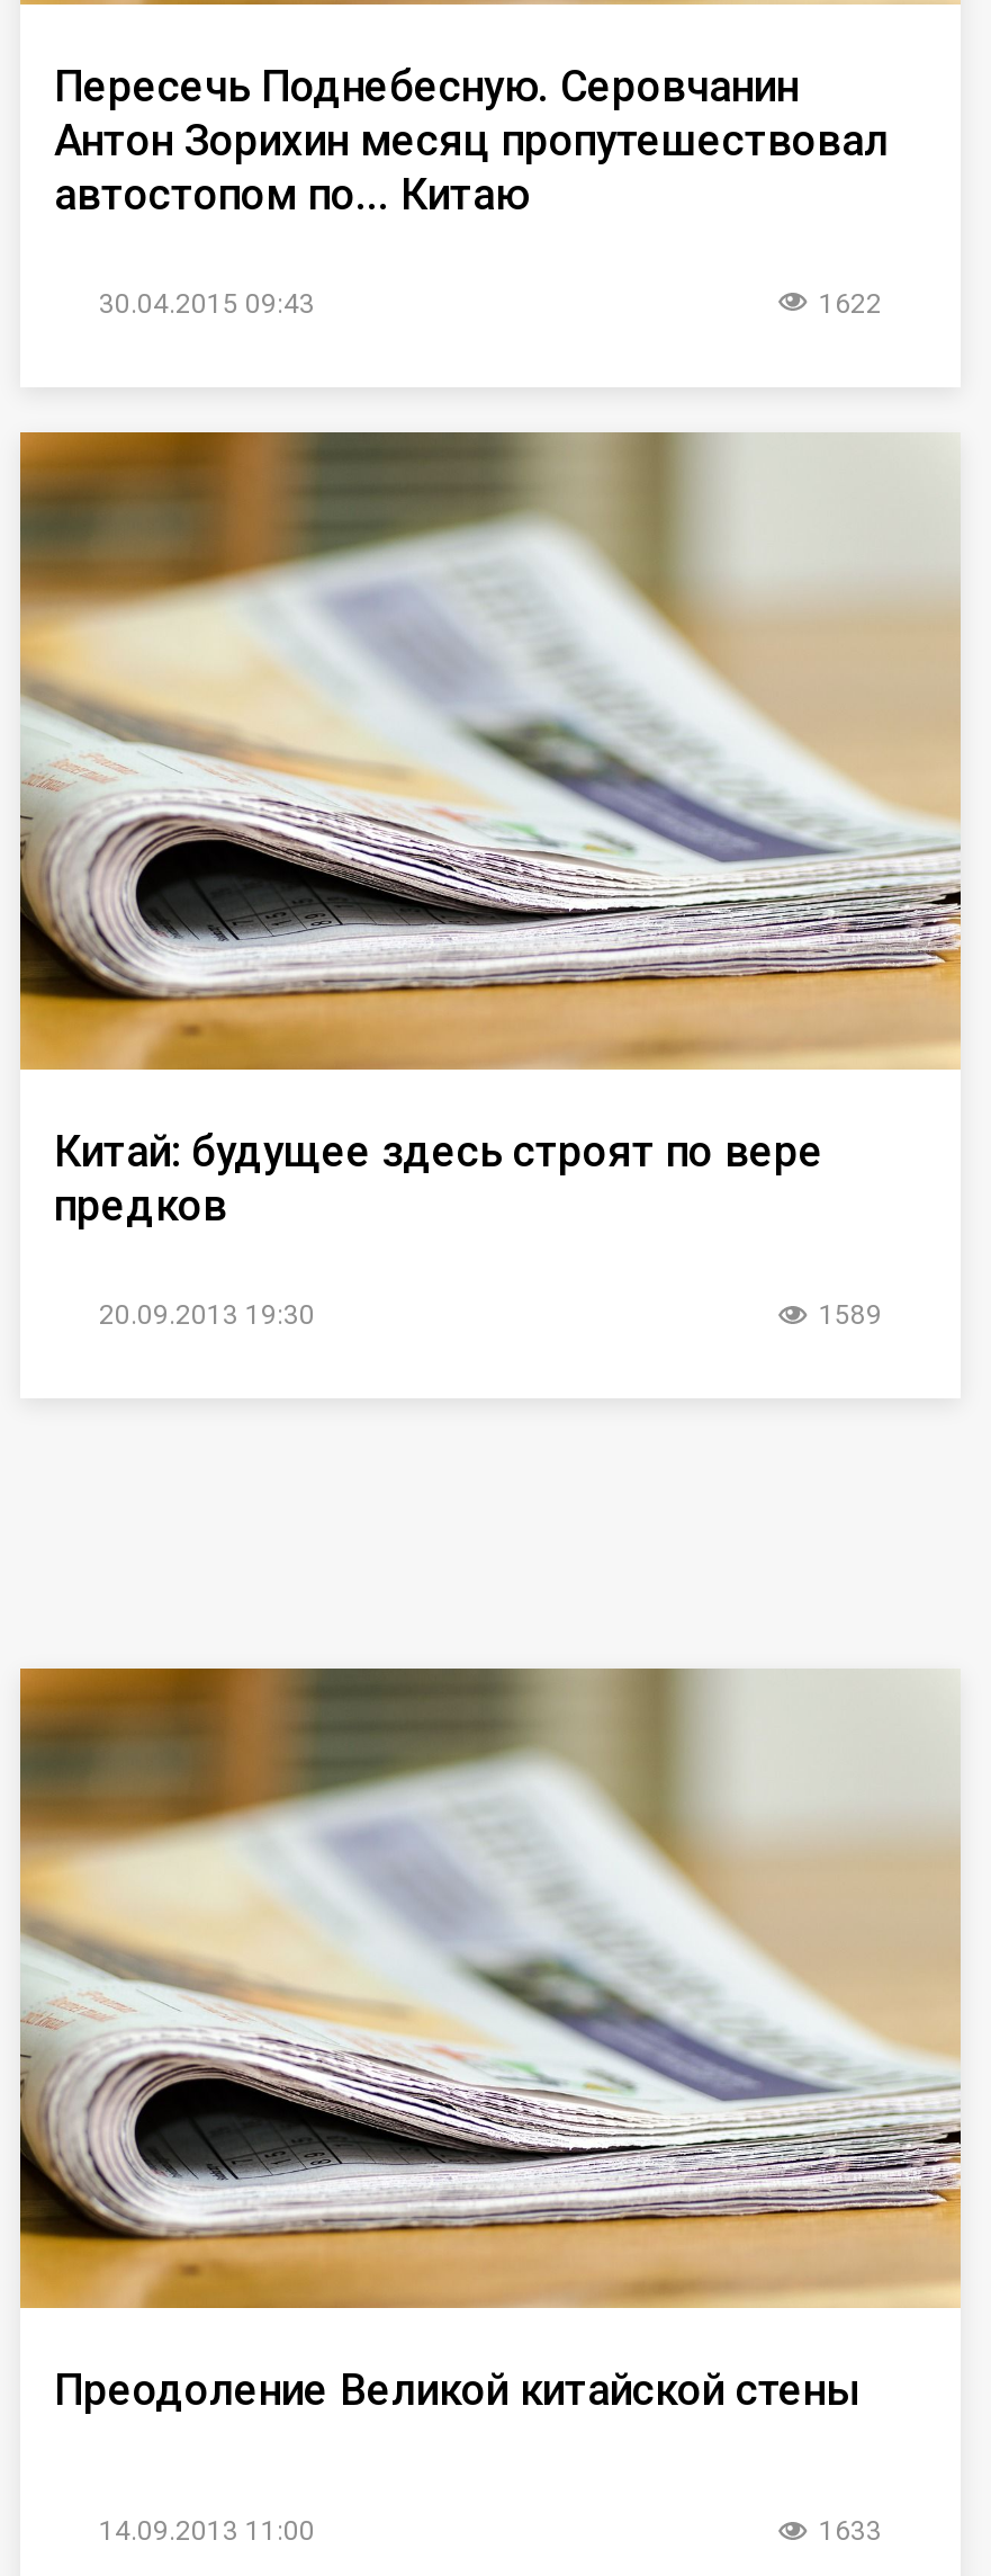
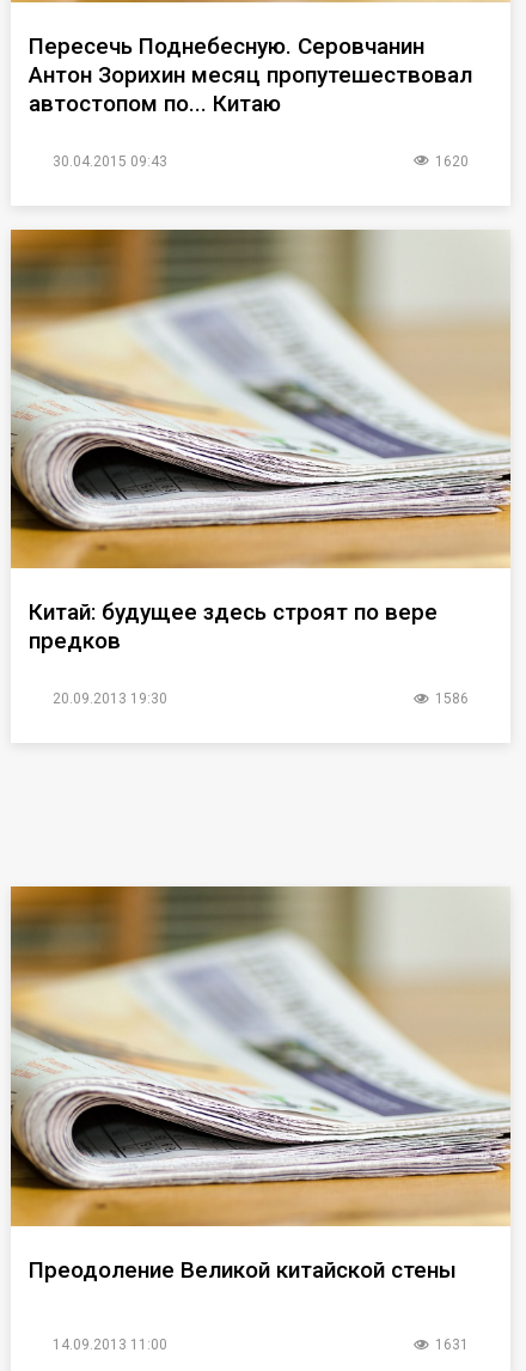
- 1622
+ 1620

- 1589
+ 1586

- 1633
+ 1631
